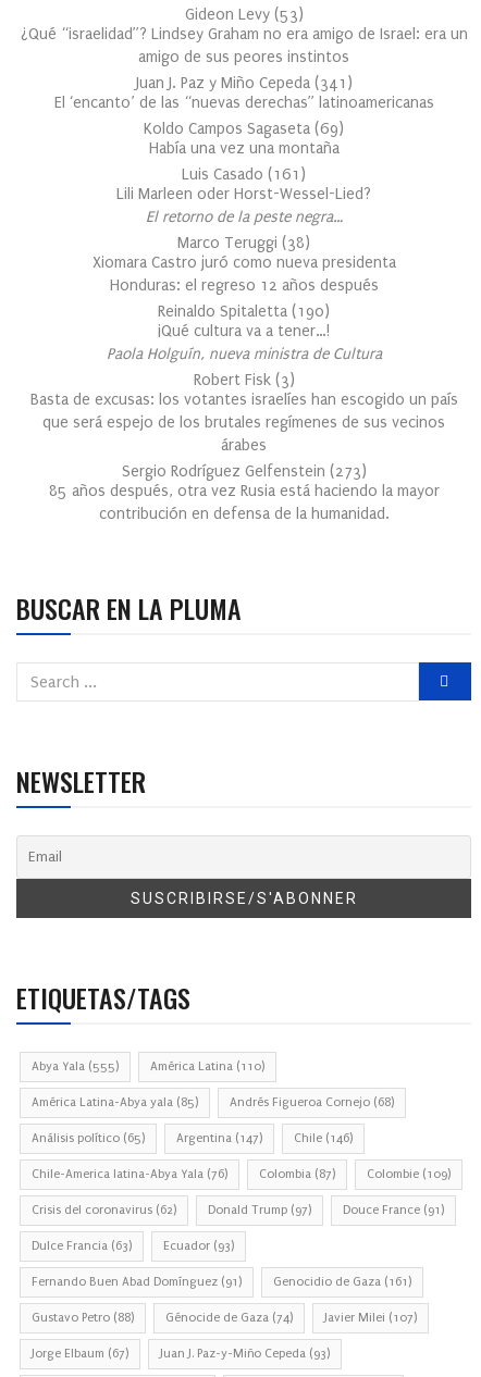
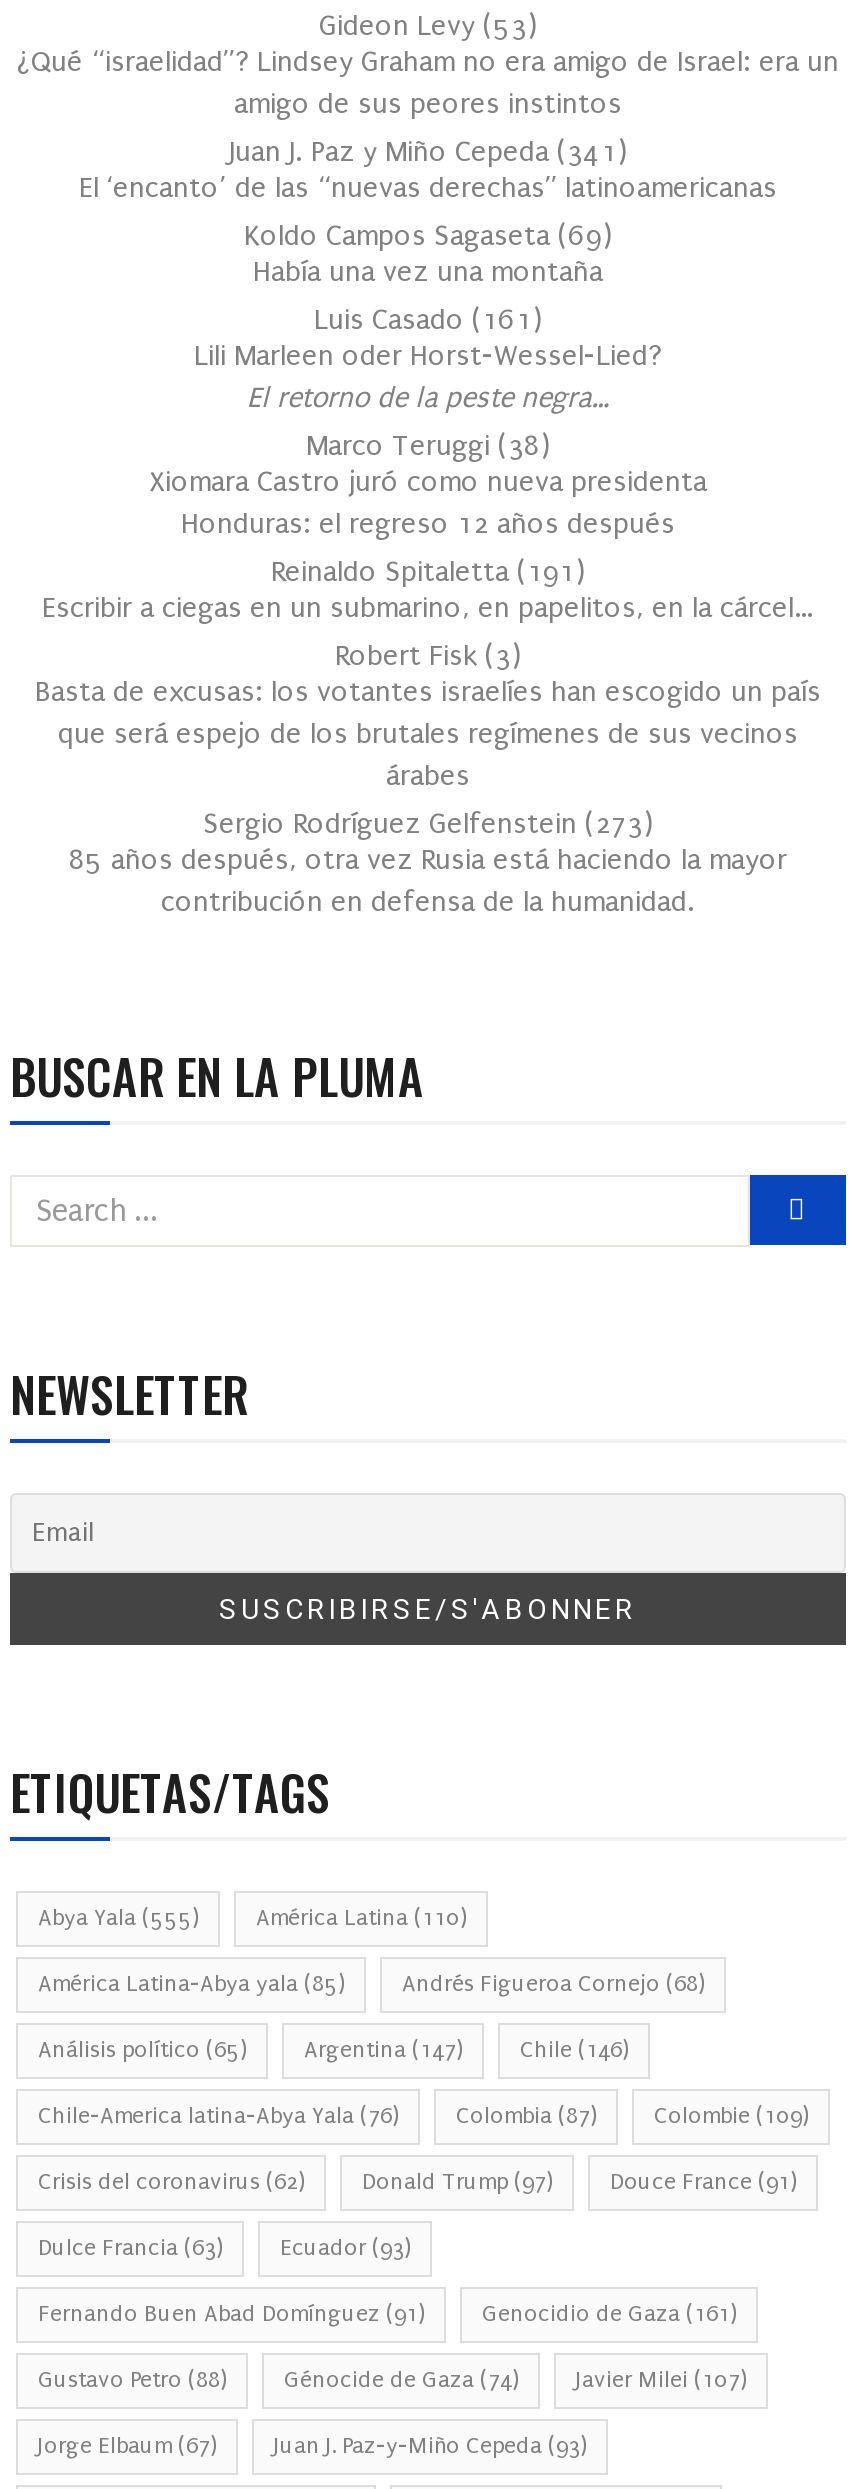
- Reinaldo Spitaletta (190)
- ¡Qué cultura va a tener…!
- Paola Holguín, nueva ministra de Cultura
+ Reinaldo Spitaletta (191)
+ Escribir a ciegas en un submarino, en papelitos, en la cárcel…
